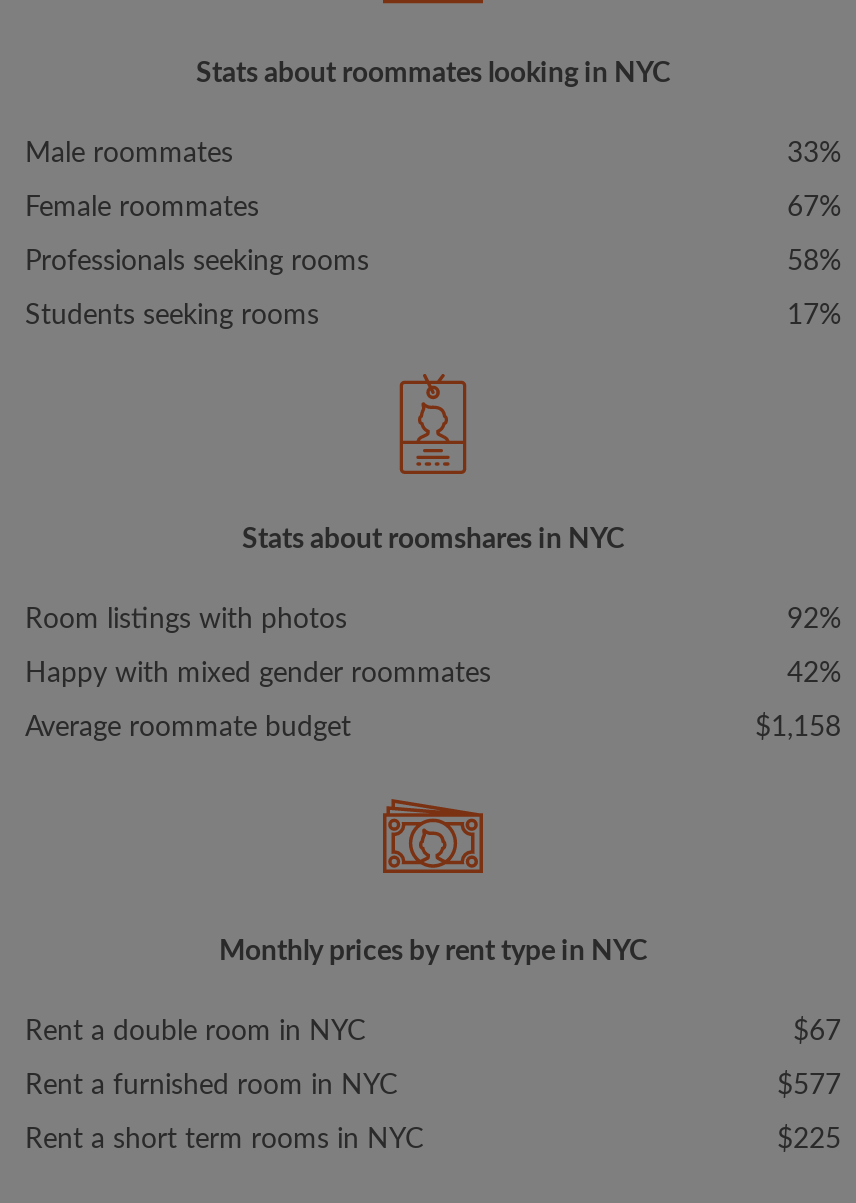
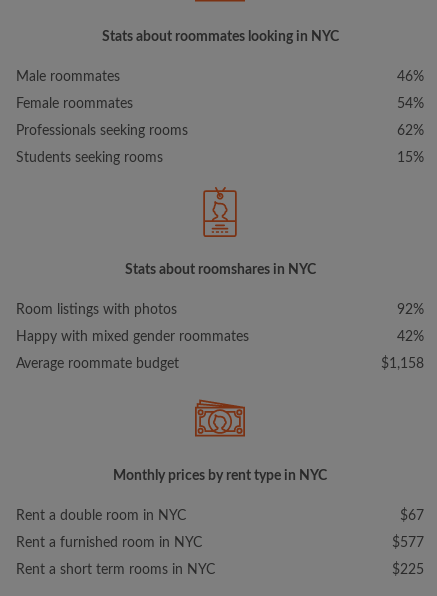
- 33%
+ 46%

- 67%
+ 54%

- 58%
+ 62%

- 17%
+ 15%
